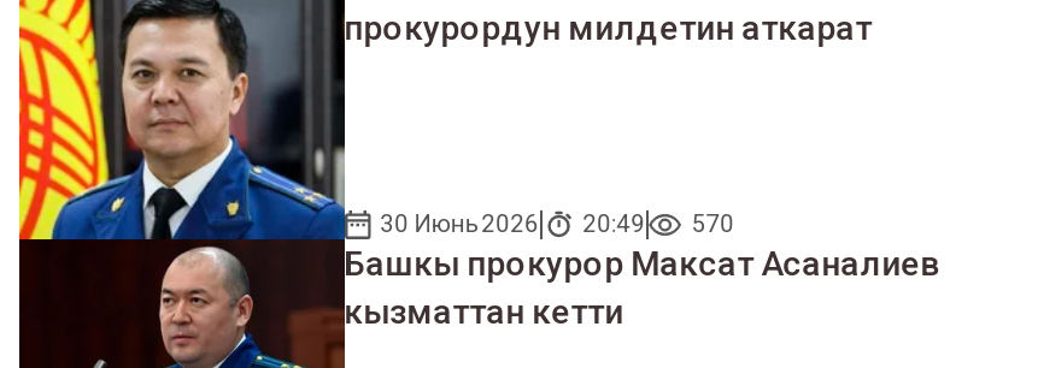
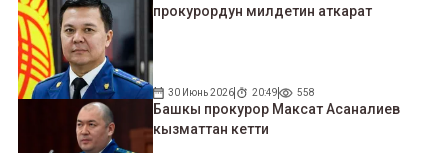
- 30 Июнь 2026 20:49 570
+ 30 Июнь 2026 20:49 558
